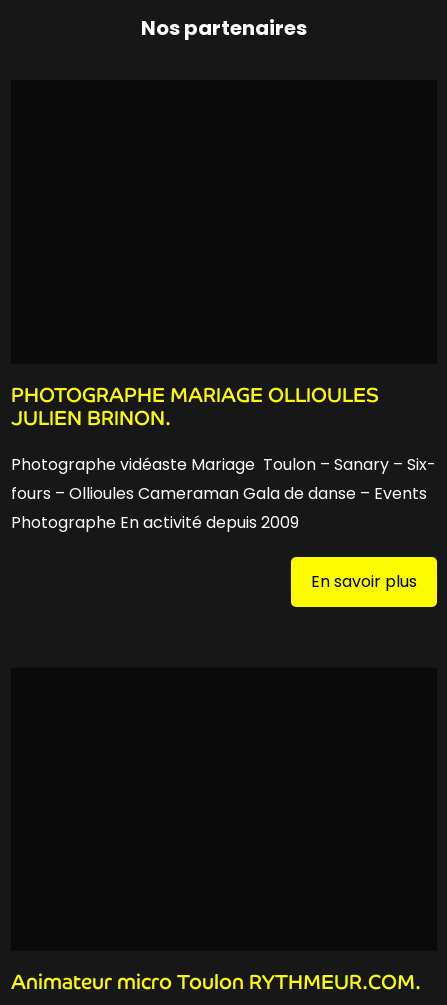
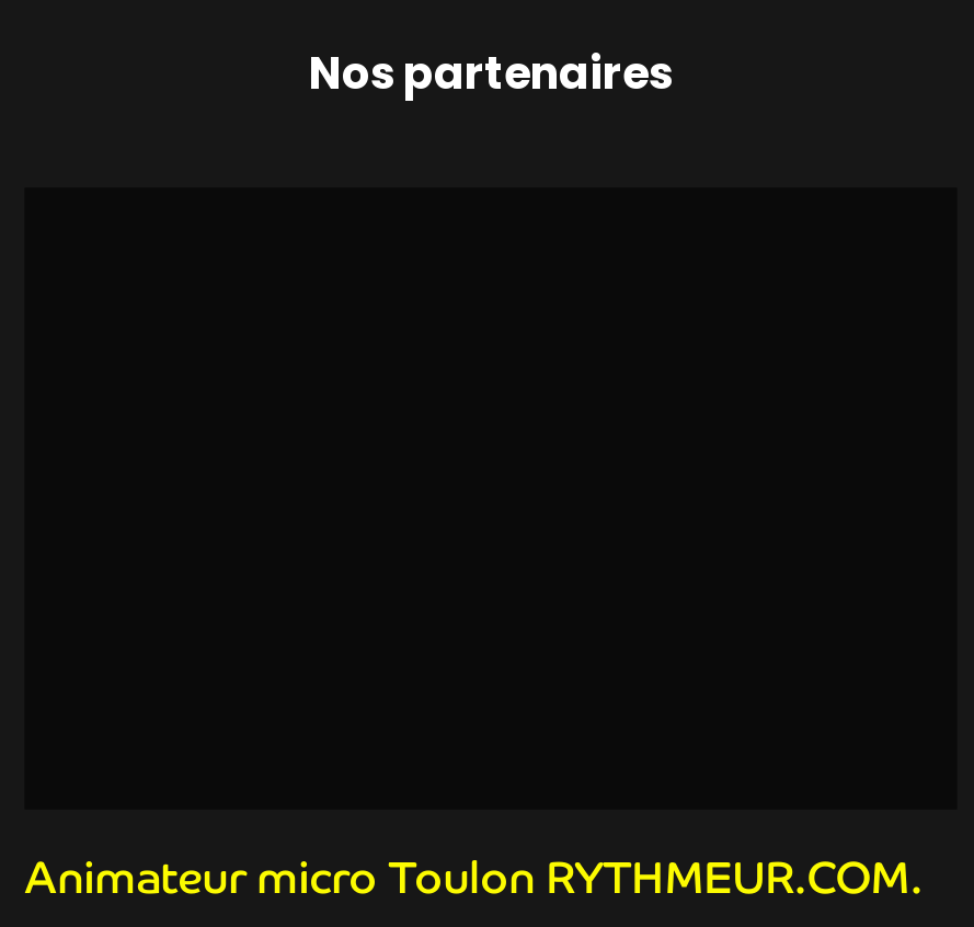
- PHOTOGRAPHE MARIAGE OLLIOULES
- JULIEN BRINON.
- Photographe vidéaste Mariage Toulon – Sanary – Six-
- fours – Ollioules Cameraman Gala de danse – Events
- Photographe En activité depuis 2009
- En savoir plus
